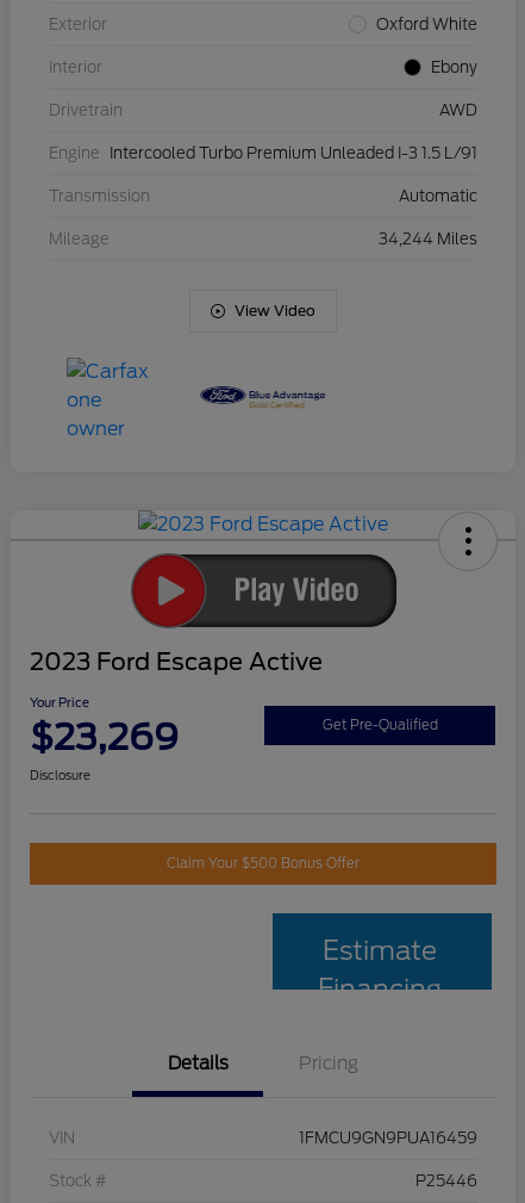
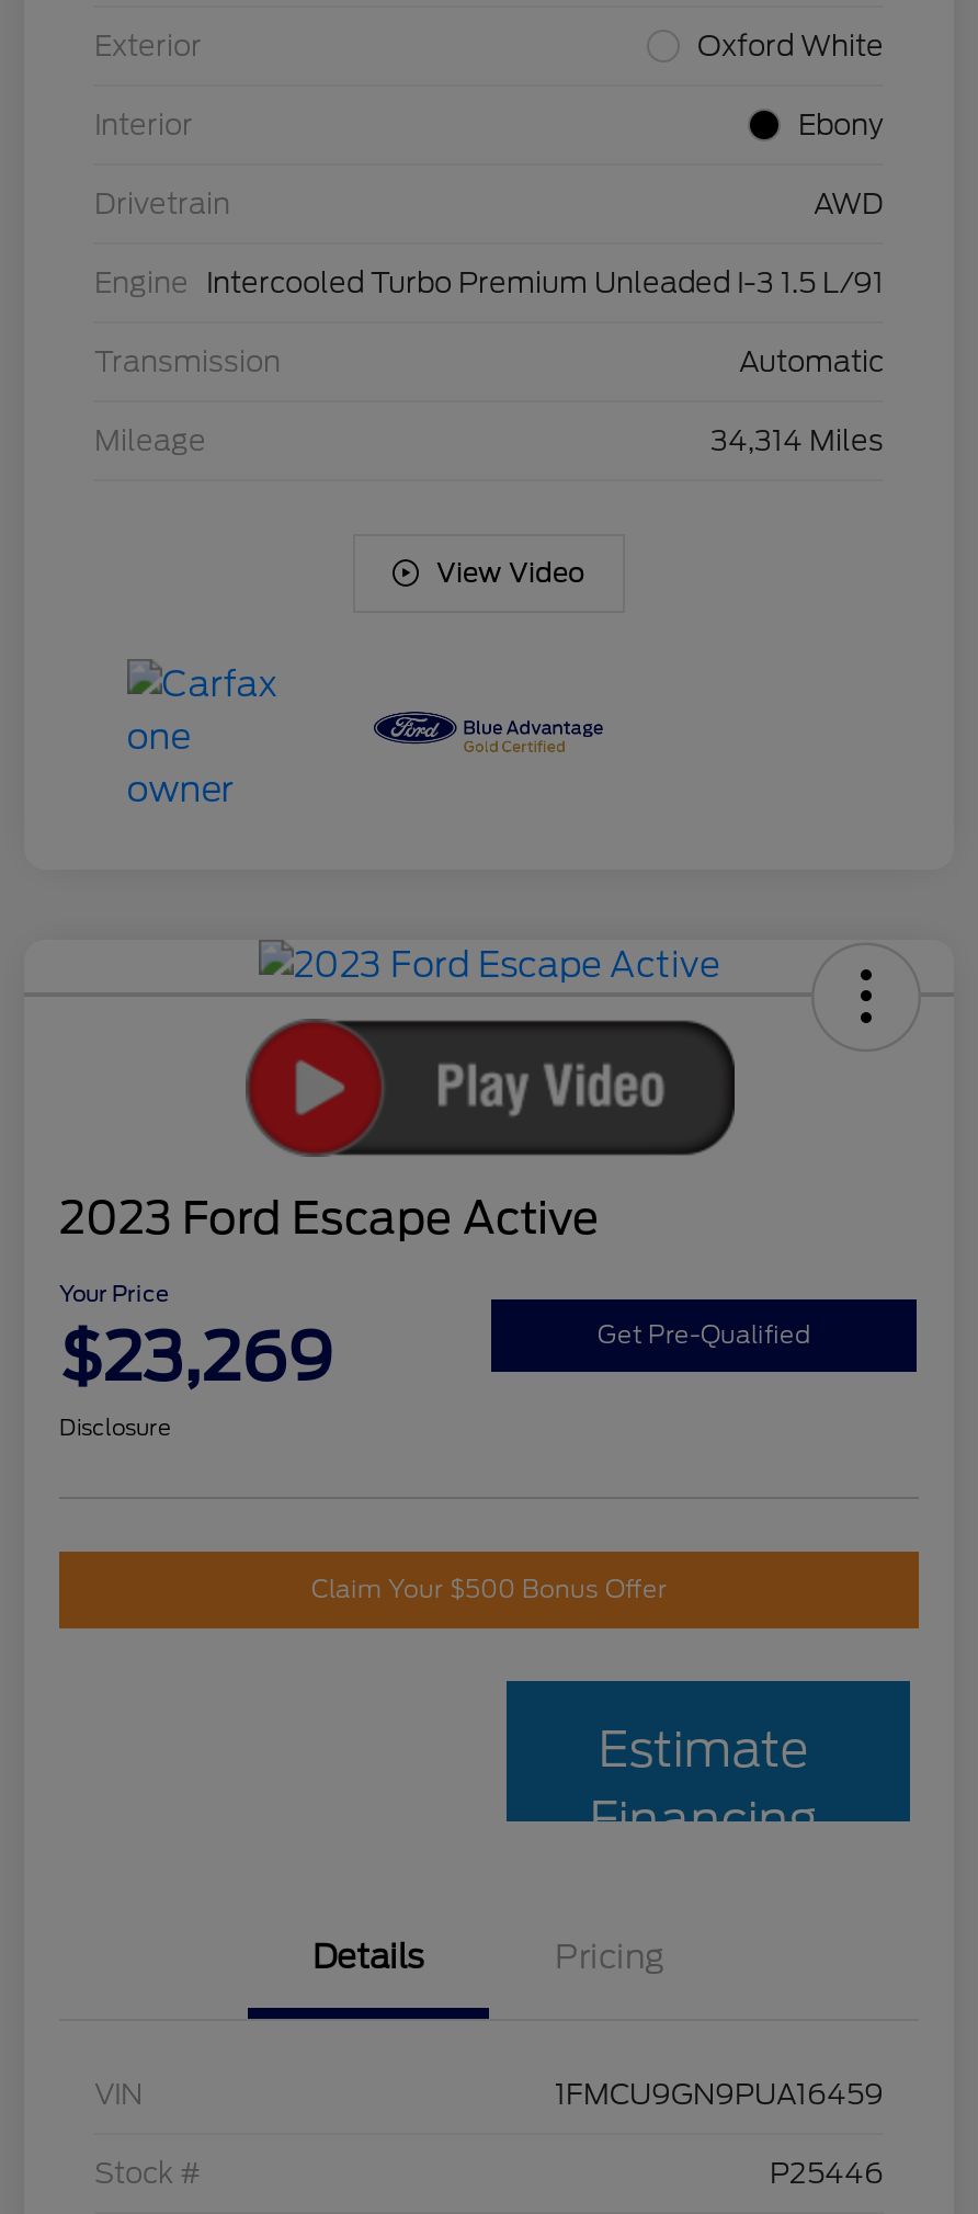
- 34,244 Miles
+ 34,314 Miles
